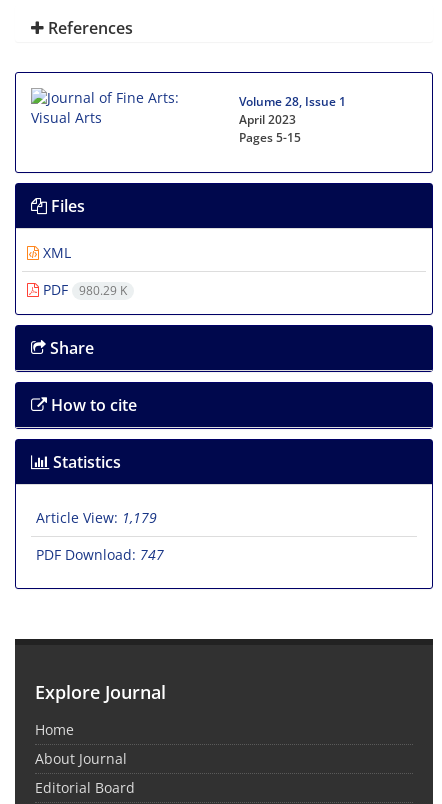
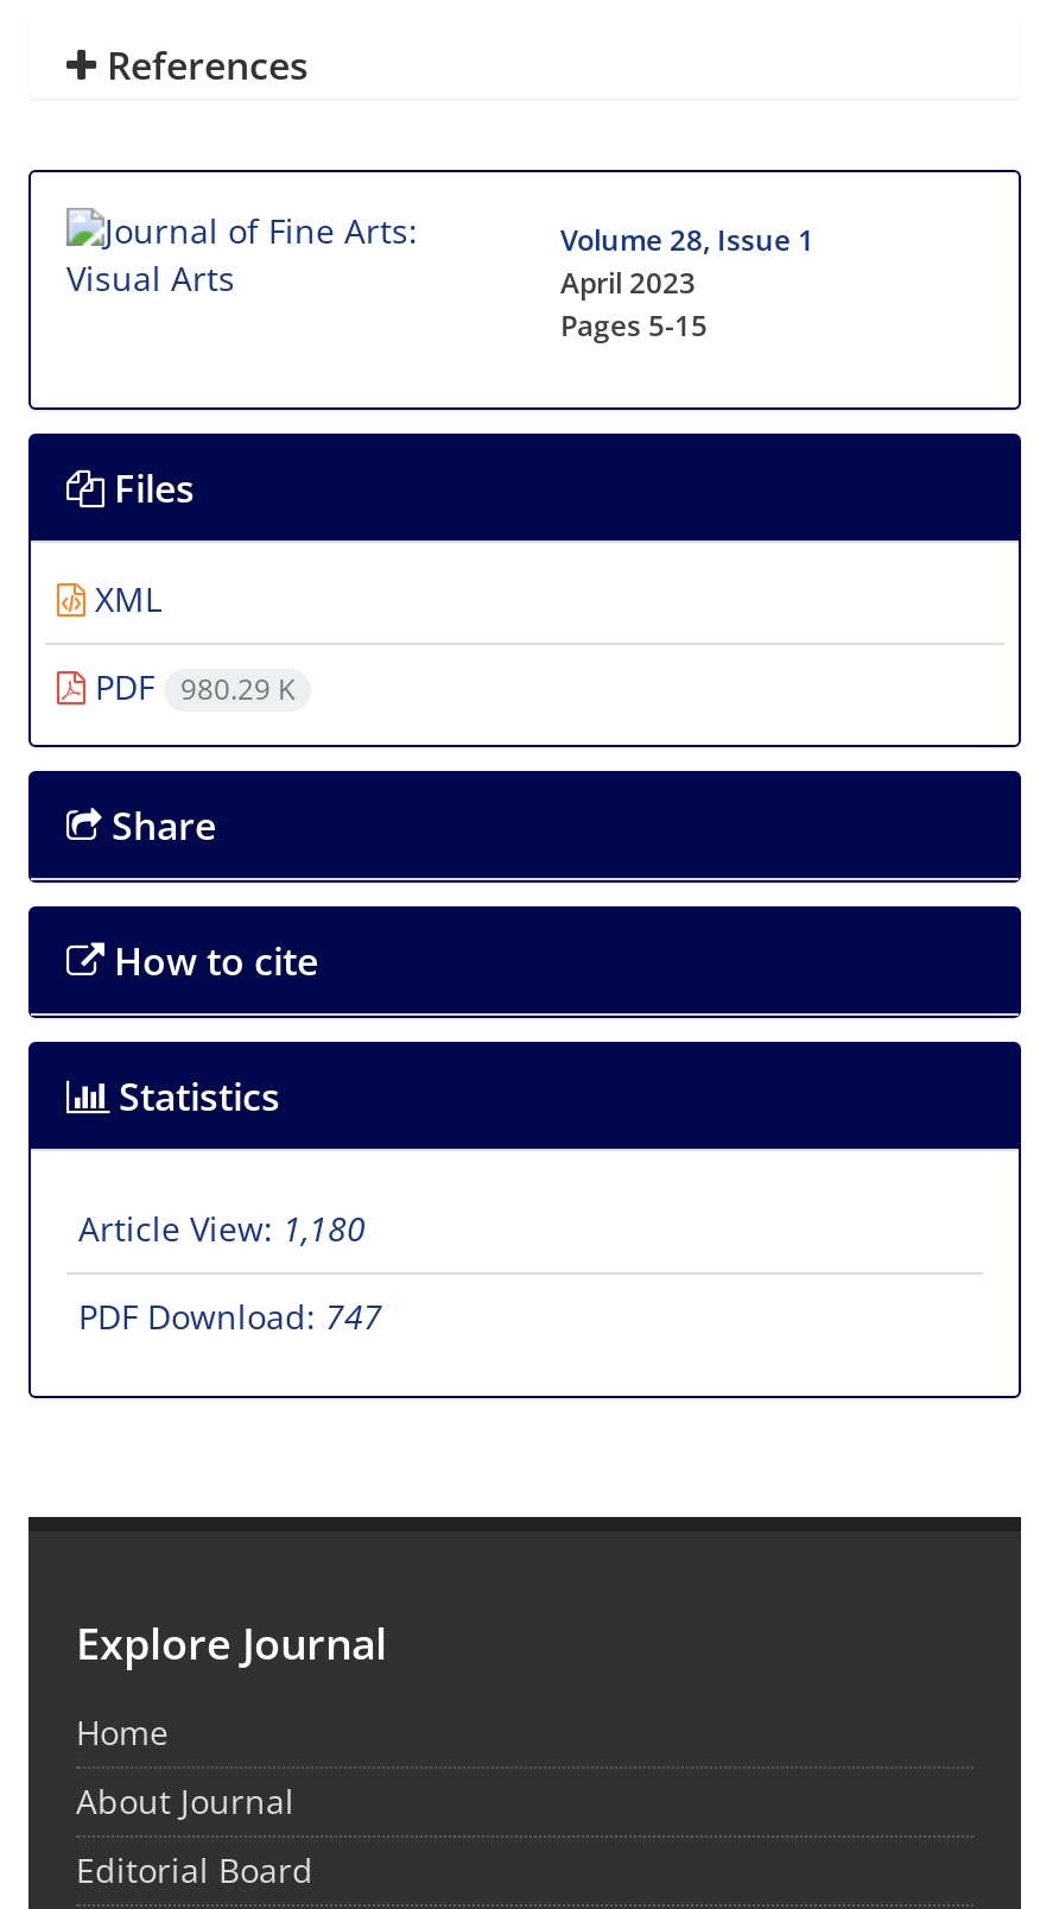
- Article View: 1,179
+ Article View: 1,180
